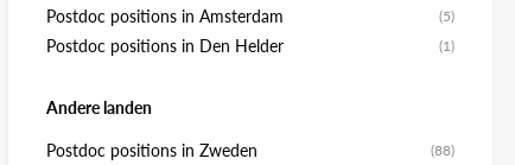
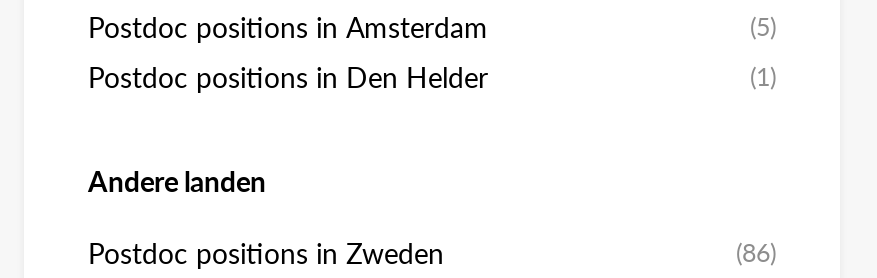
- (88)
+ (86)
